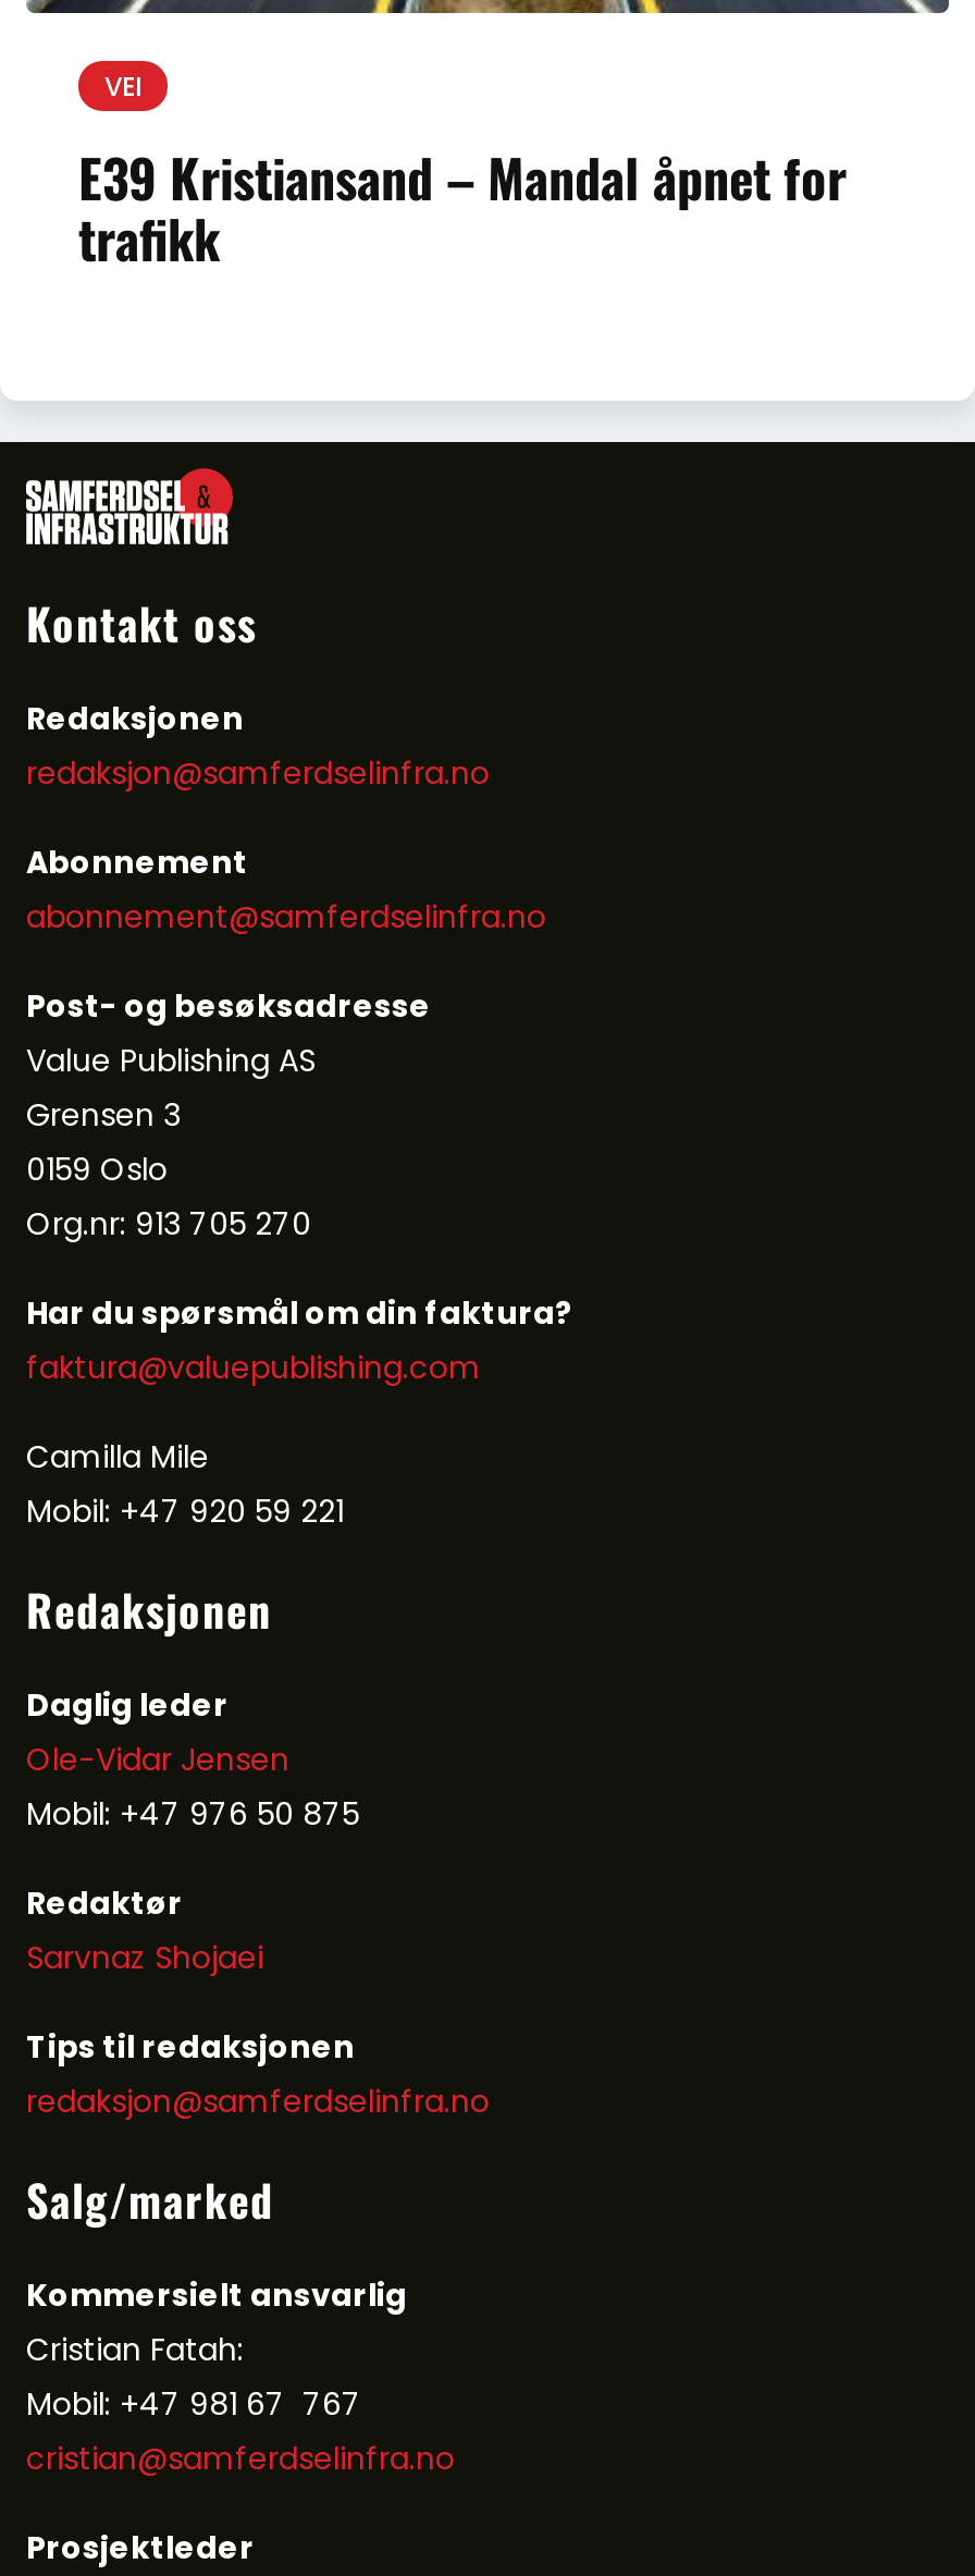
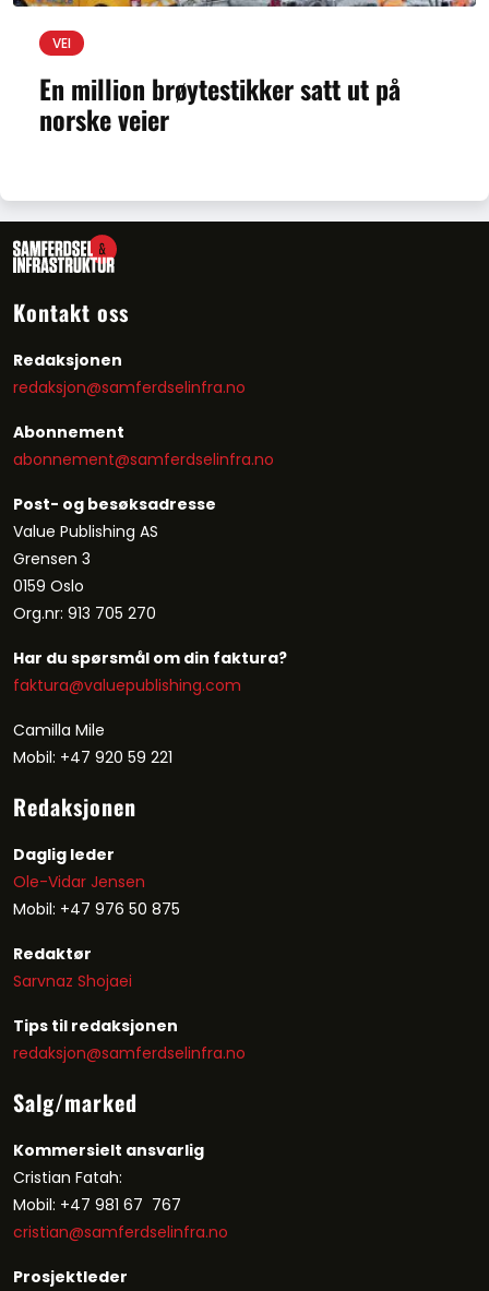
- E39 Kristiansand – Mandal åpnet for
- trafikk
+ En million brøytestikker satt ut på
+ norske veier
